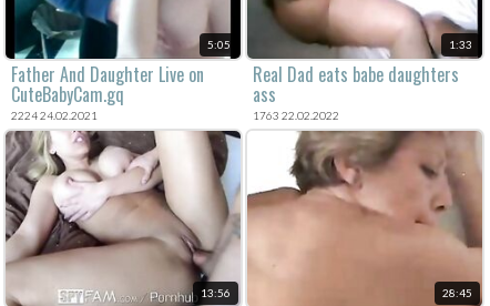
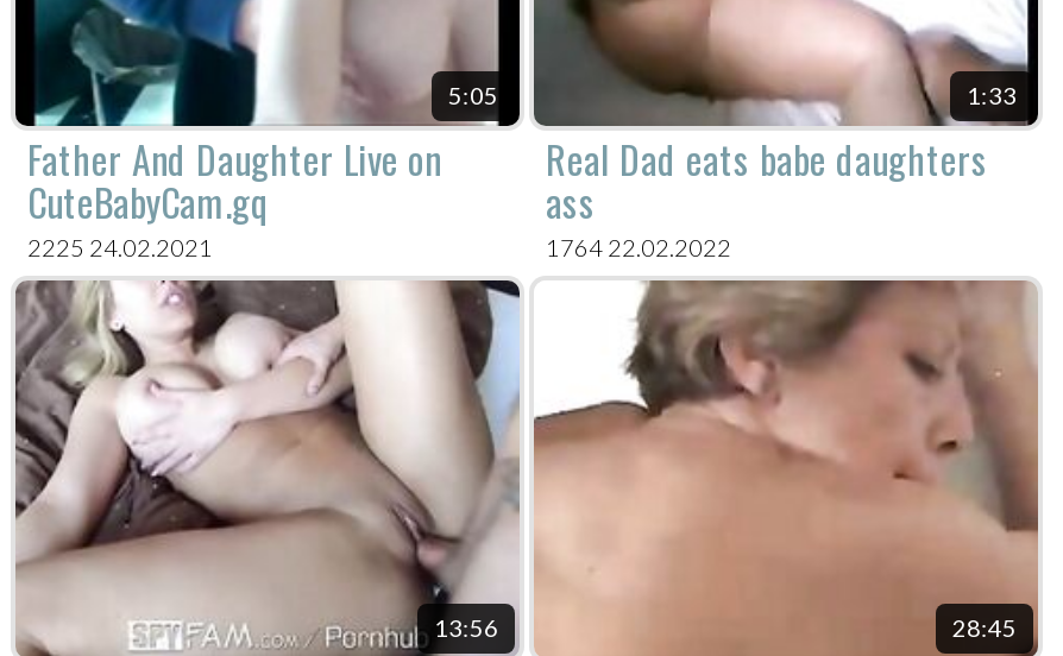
- 2224 24.02.2021
+ 2225 24.02.2021

- 1763 22.02.2022
+ 1764 22.02.2022
